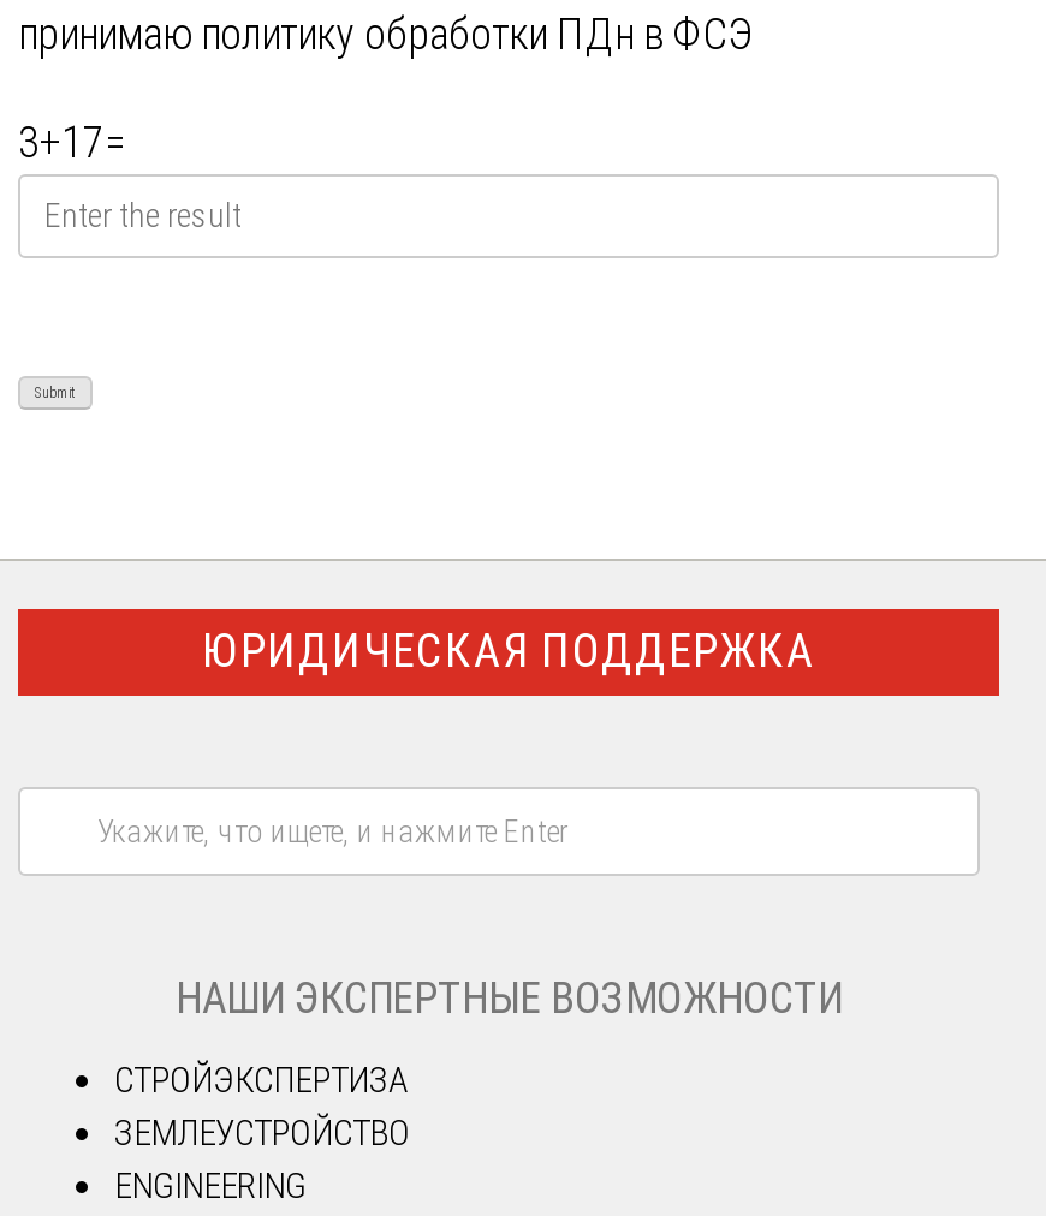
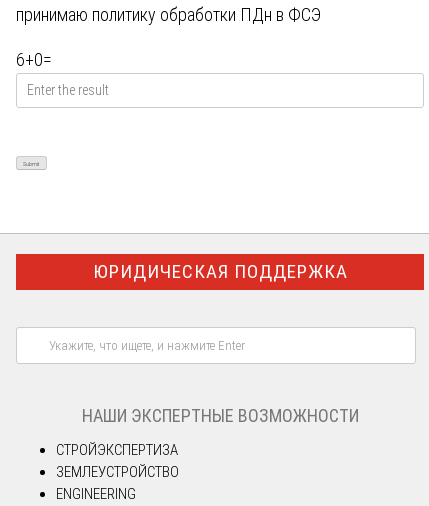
- 3+17=
+ 6+0=
